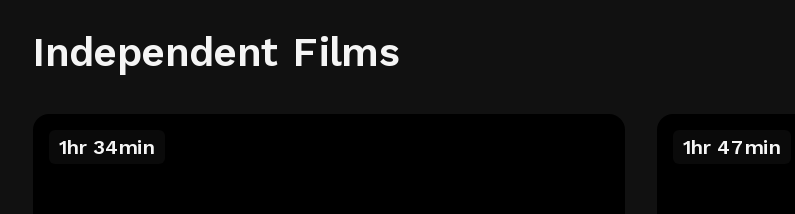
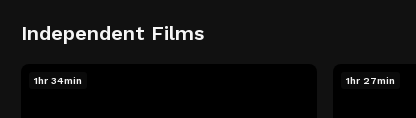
- 1hr 47min
+ 1hr 27min
